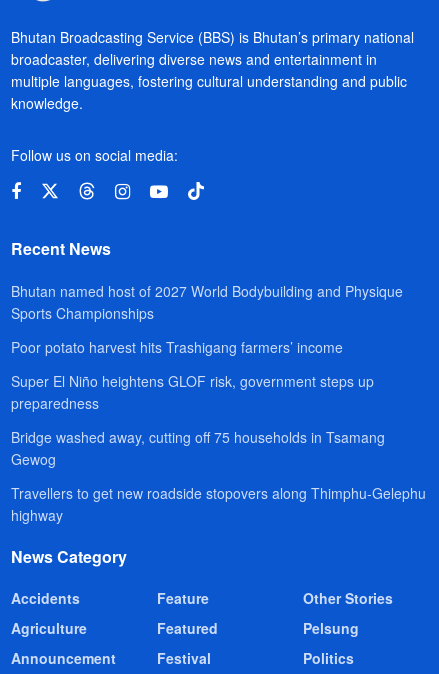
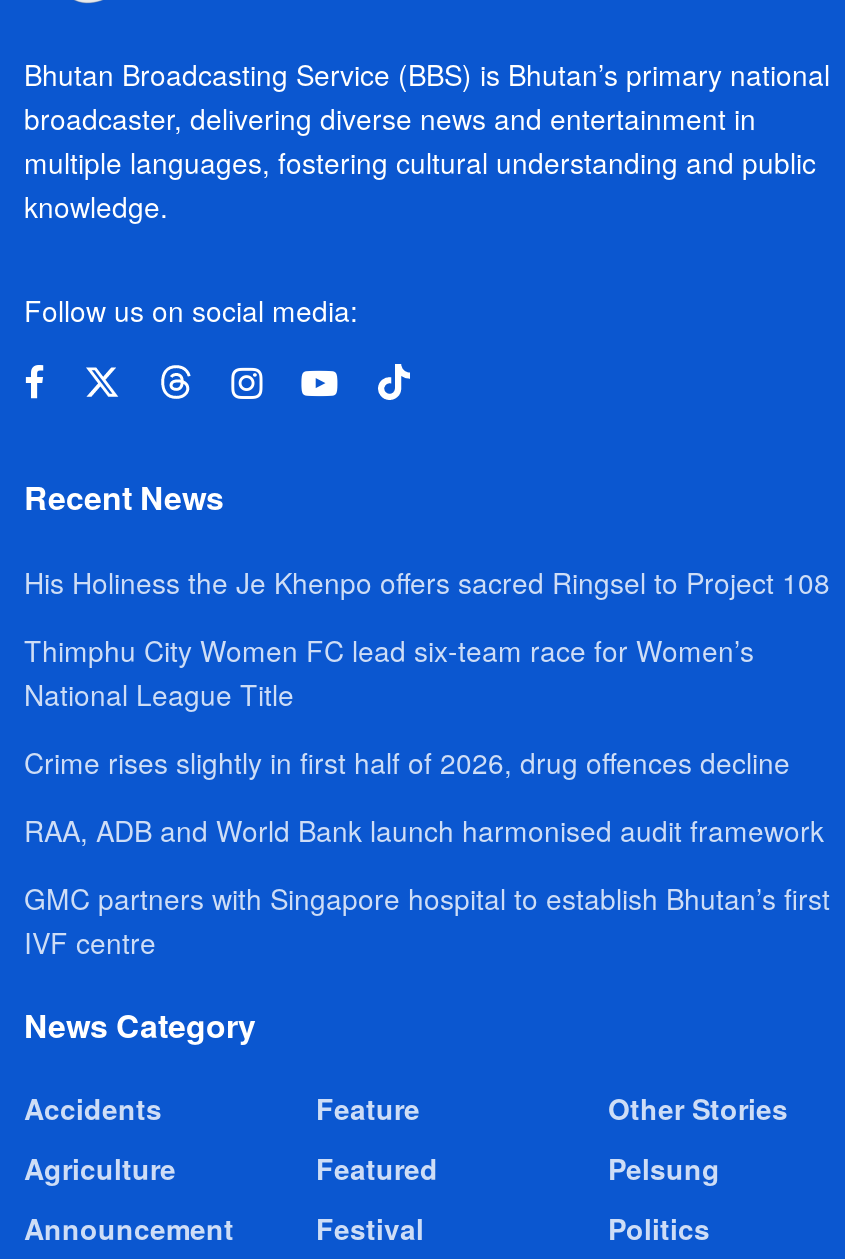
- Bhutan named host of 2027 World Bodybuilding and Physique
- Sports Championships
+ His Holiness the Je Khenpo offers sacred Ringsel to Project 108

- Poor potato harvest hits Trashigang farmers’ income
+ Thimphu City Women FC lead six-team race for Women’s
+ National League Title

- Super El Niño heightens GLOF risk, government steps up
- preparedness
+ Crime rises slightly in first half of 2026, drug offences decline

- Bridge washed away, cutting off 75 households in Tsamang
- Gewog
+ RAA, ADB and World Bank launch harmonised audit framework

- Travellers to get new roadside stopovers along Thimphu-Gelephu
- highway
+ GMC partners with Singapore hospital to establish Bhutan’s first
+ IVF centre
